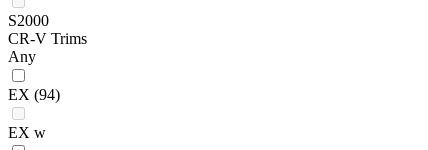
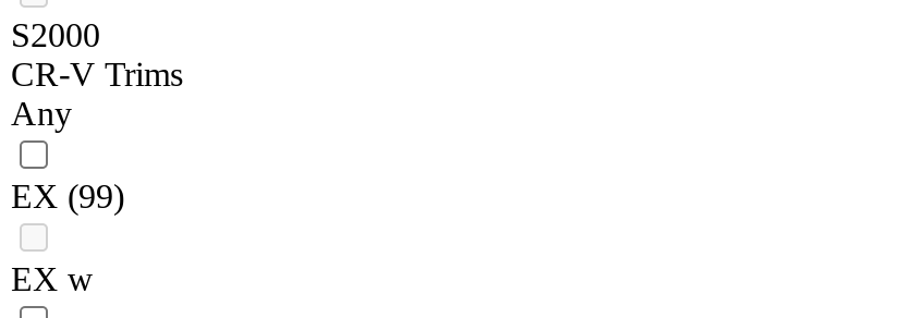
- EX (94)
+ EX (99)
